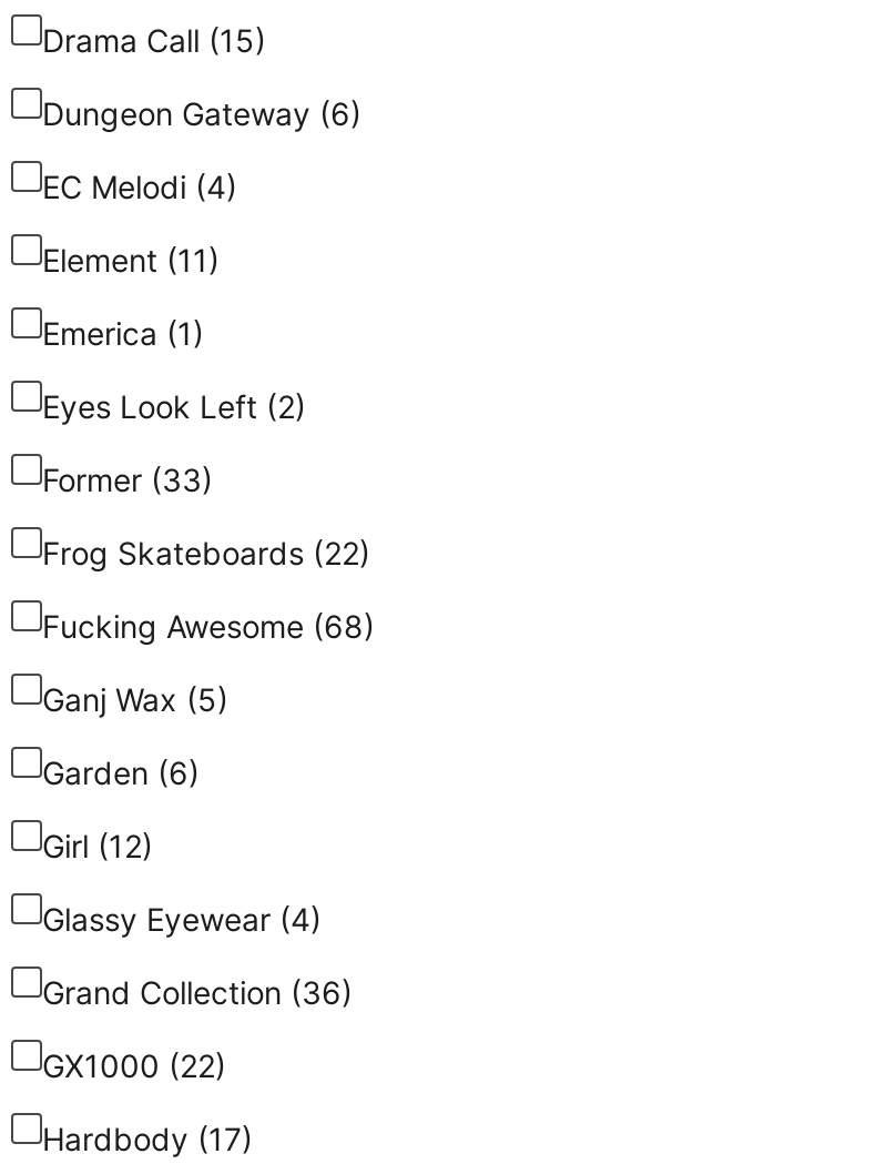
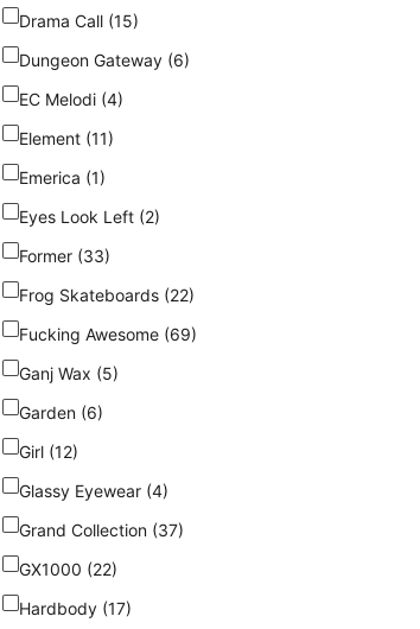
- Fucking Awesome (68)
+ Fucking Awesome (69)

- Grand Collection (36)
+ Grand Collection (37)
